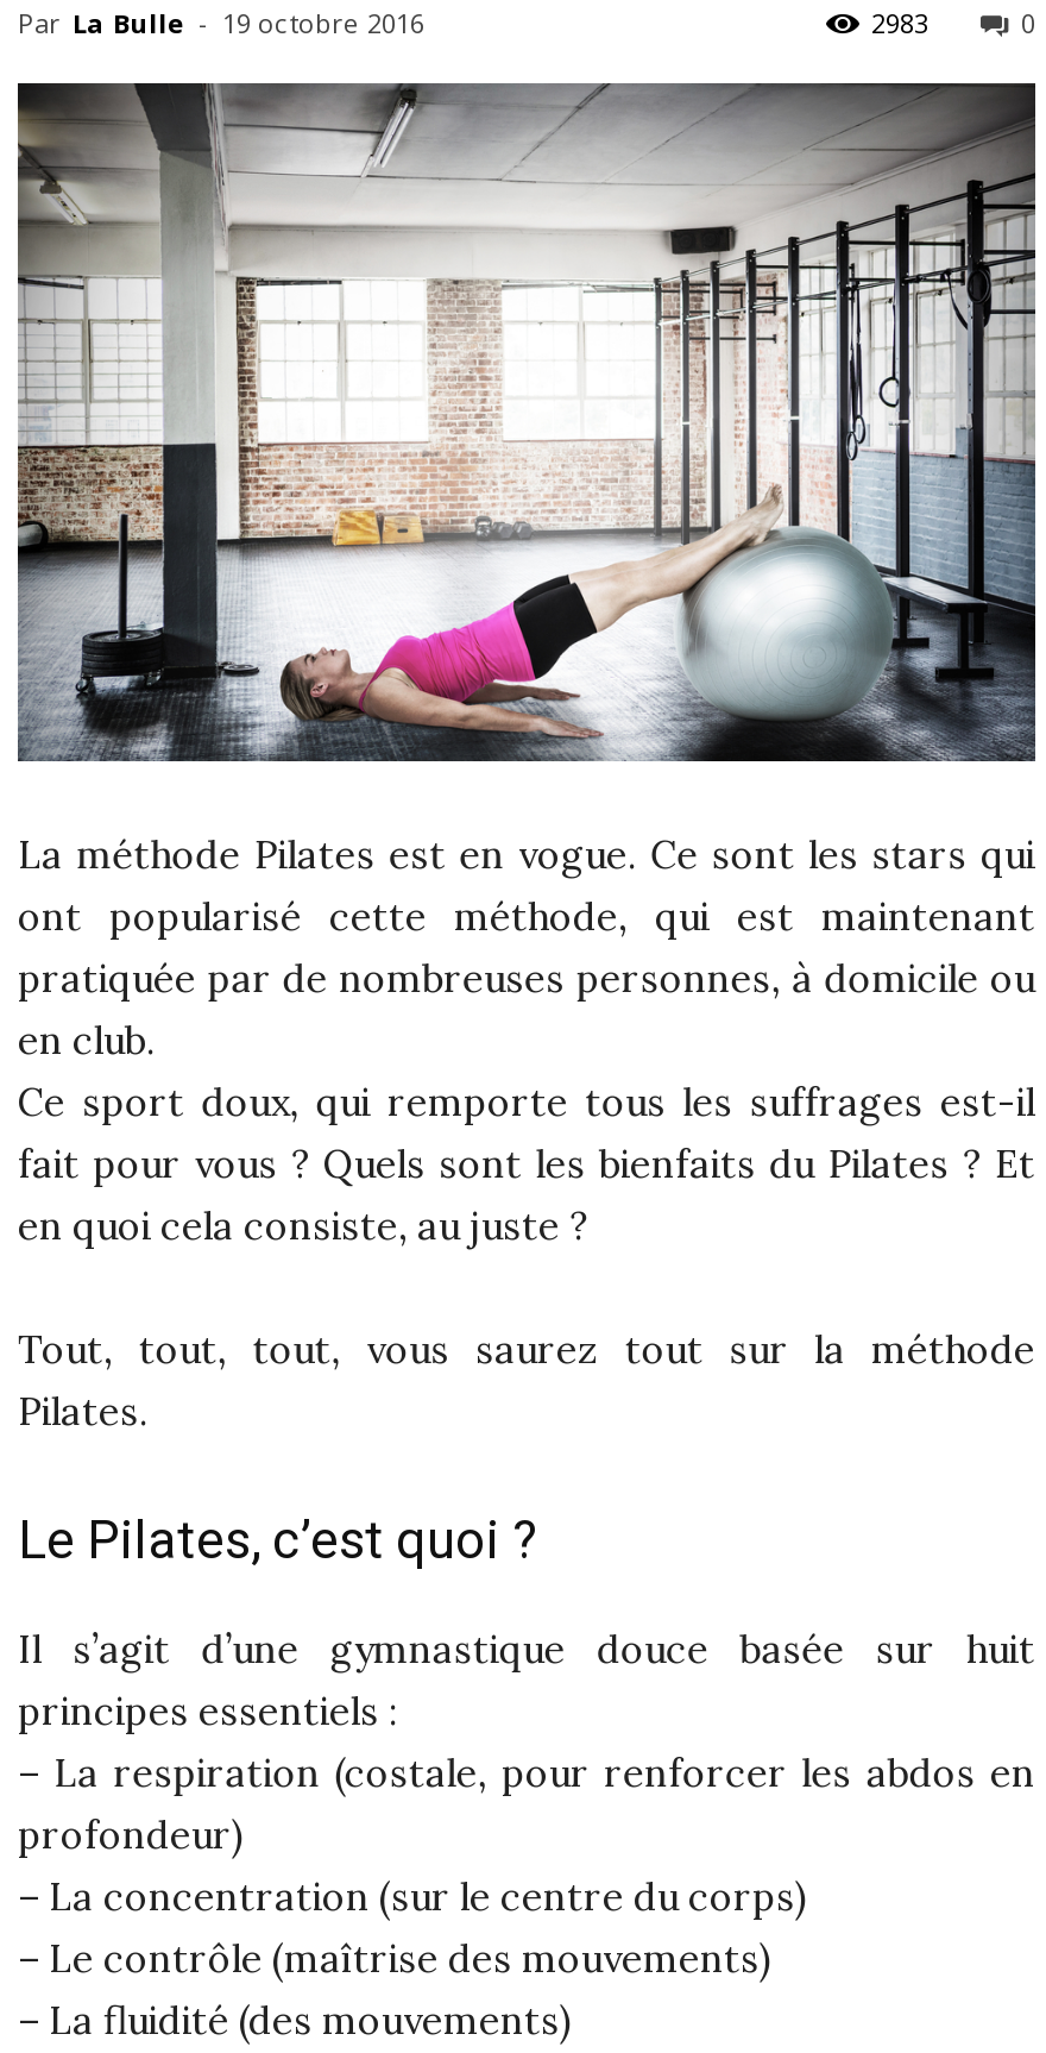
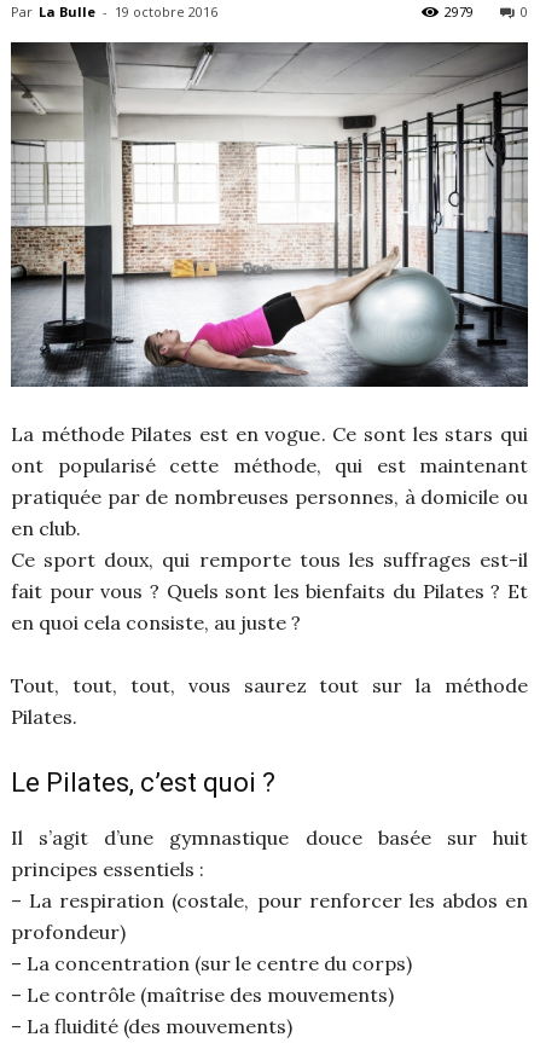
- 2983
+ 2979
